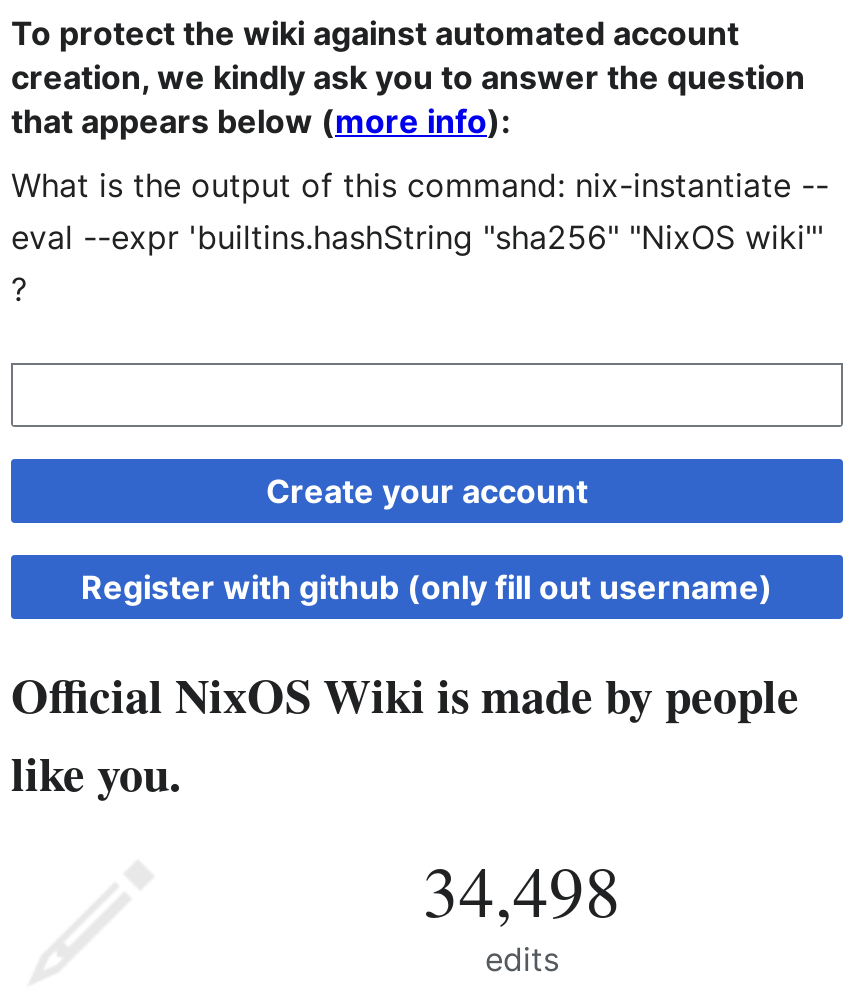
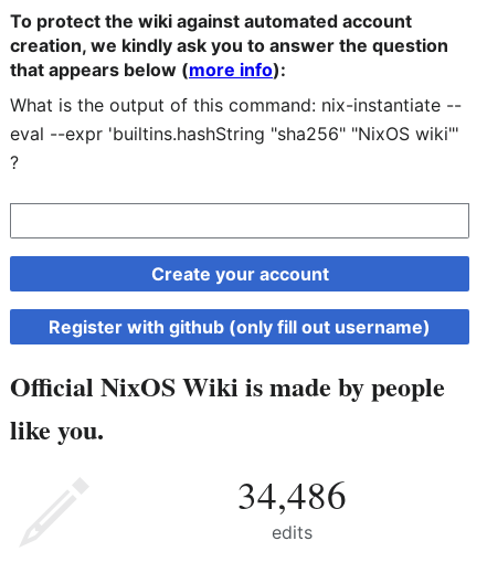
- 34,498
+ 34,486
